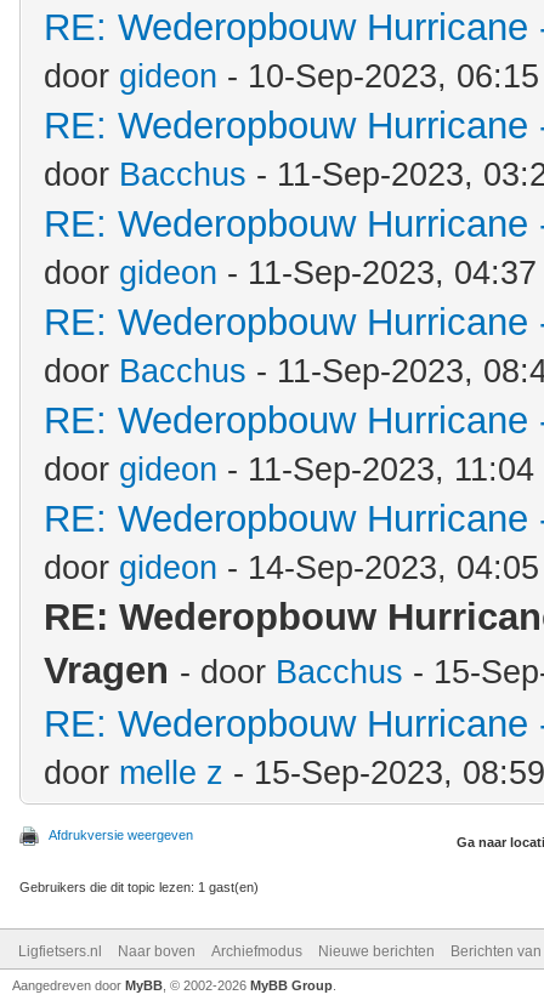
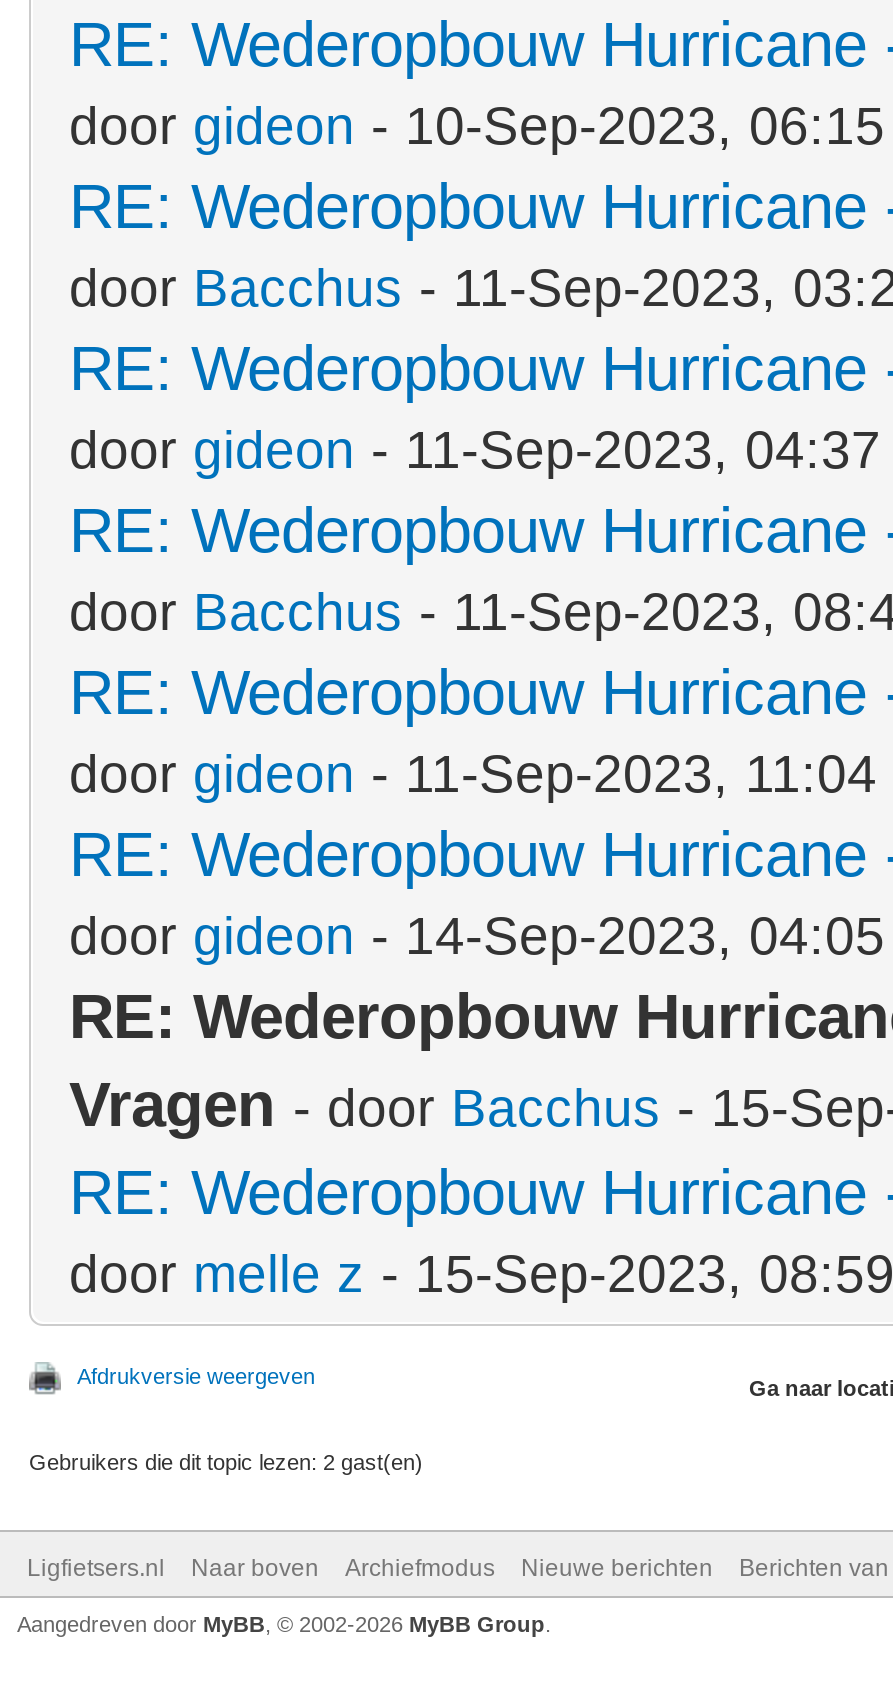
- Gebruikers die dit topic lezen: 1 gast(en)
+ Gebruikers die dit topic lezen: 2 gast(en)
